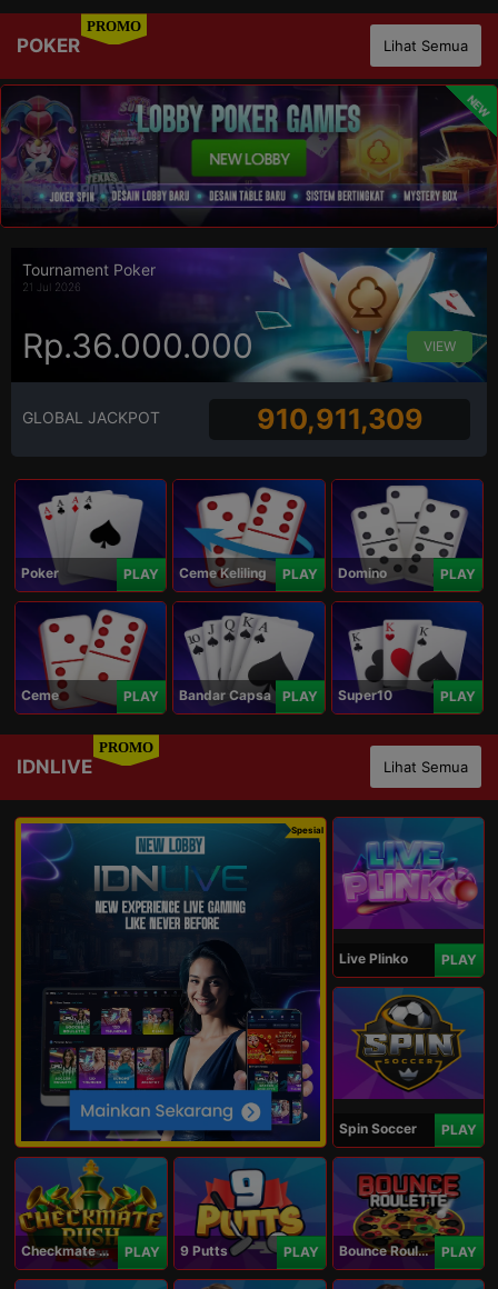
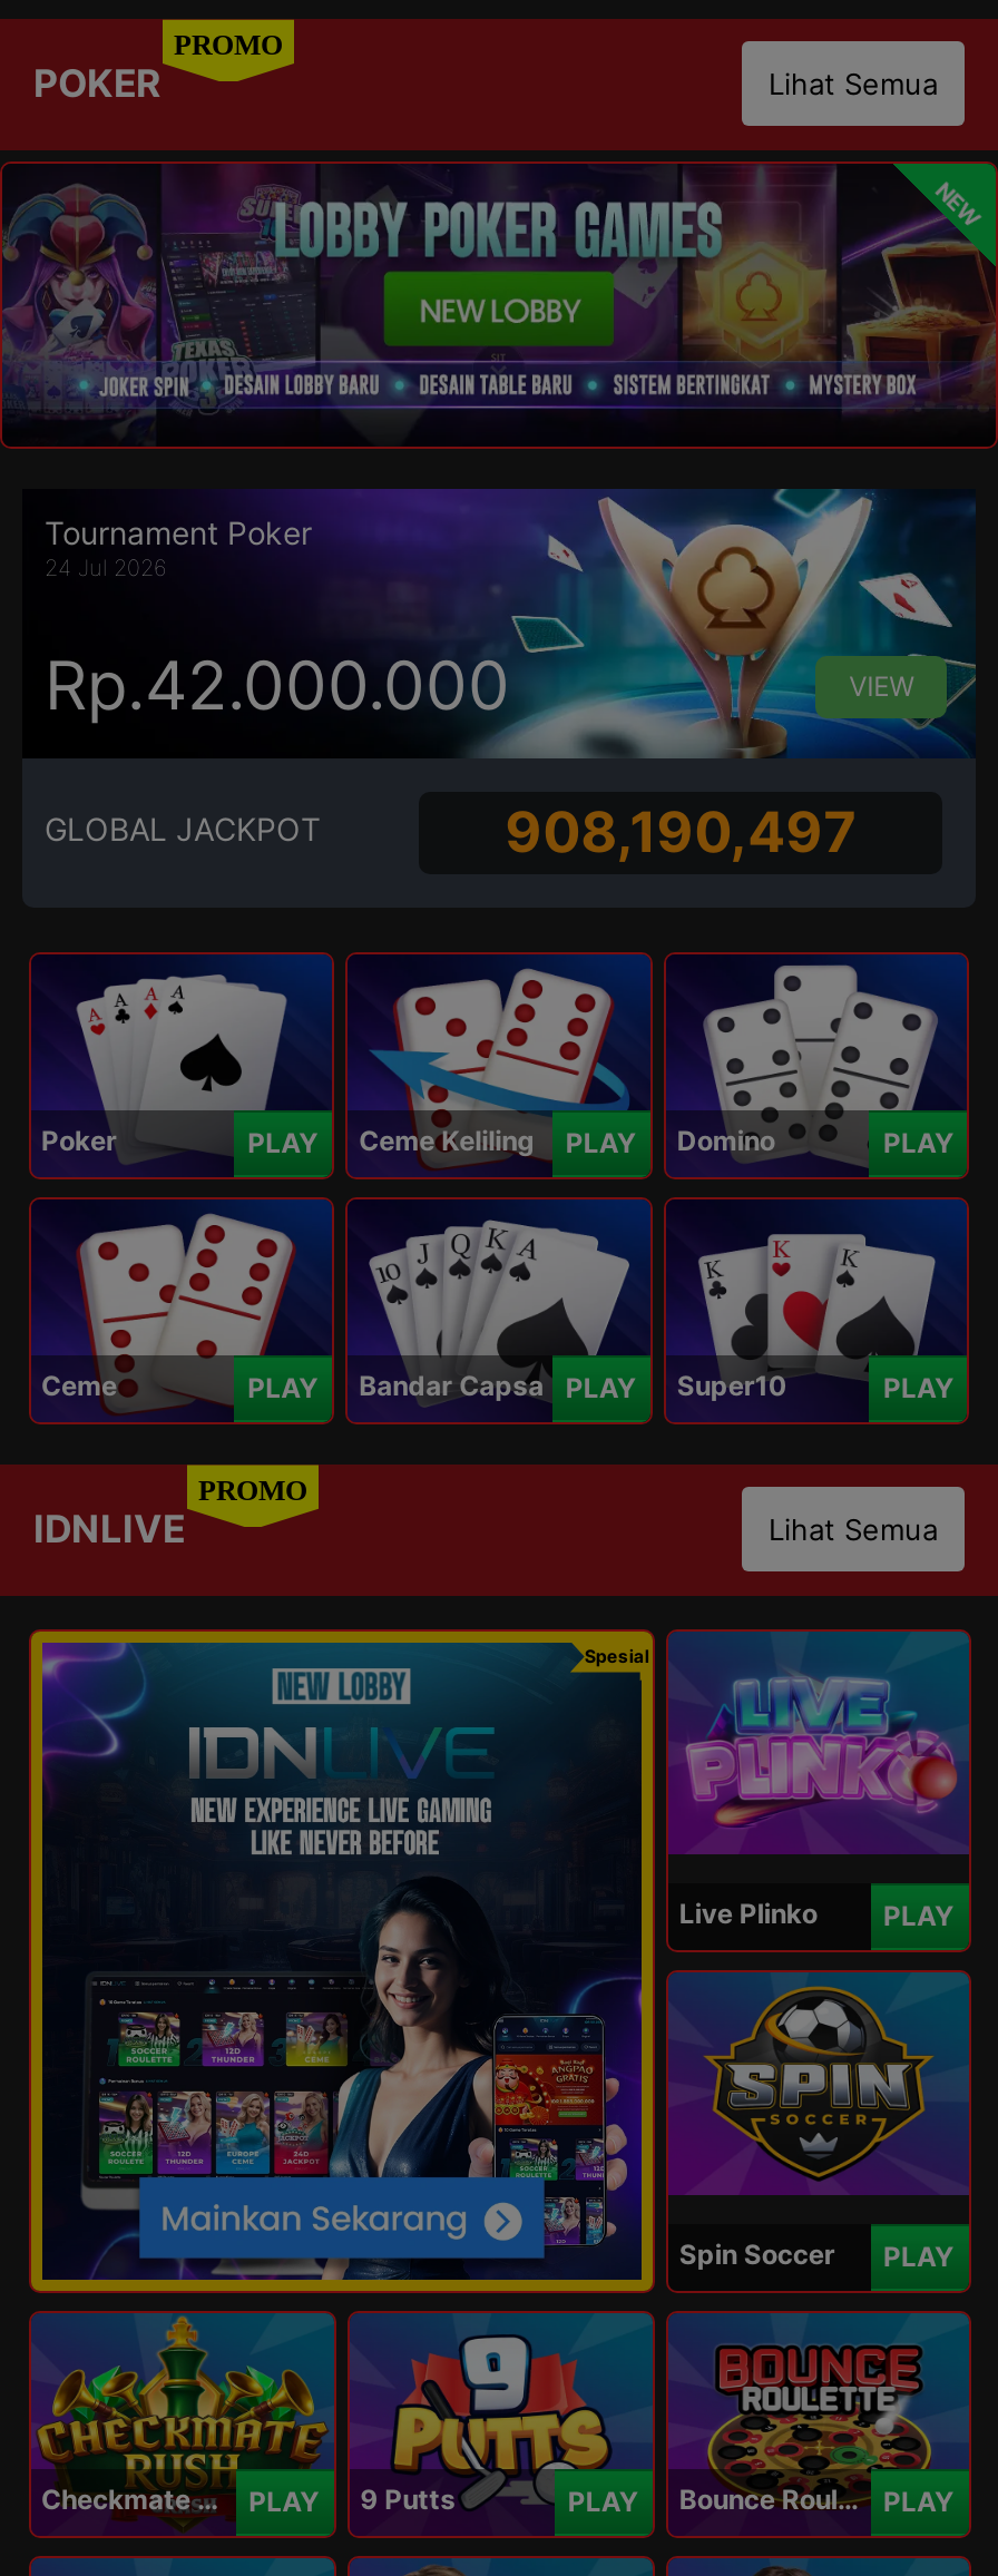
- 21 Jul 2026
+ 24 Jul 2026

- Rp.36.000.000
+ Rp.42.000.000

- 910,911,309
+ 908,190,497
